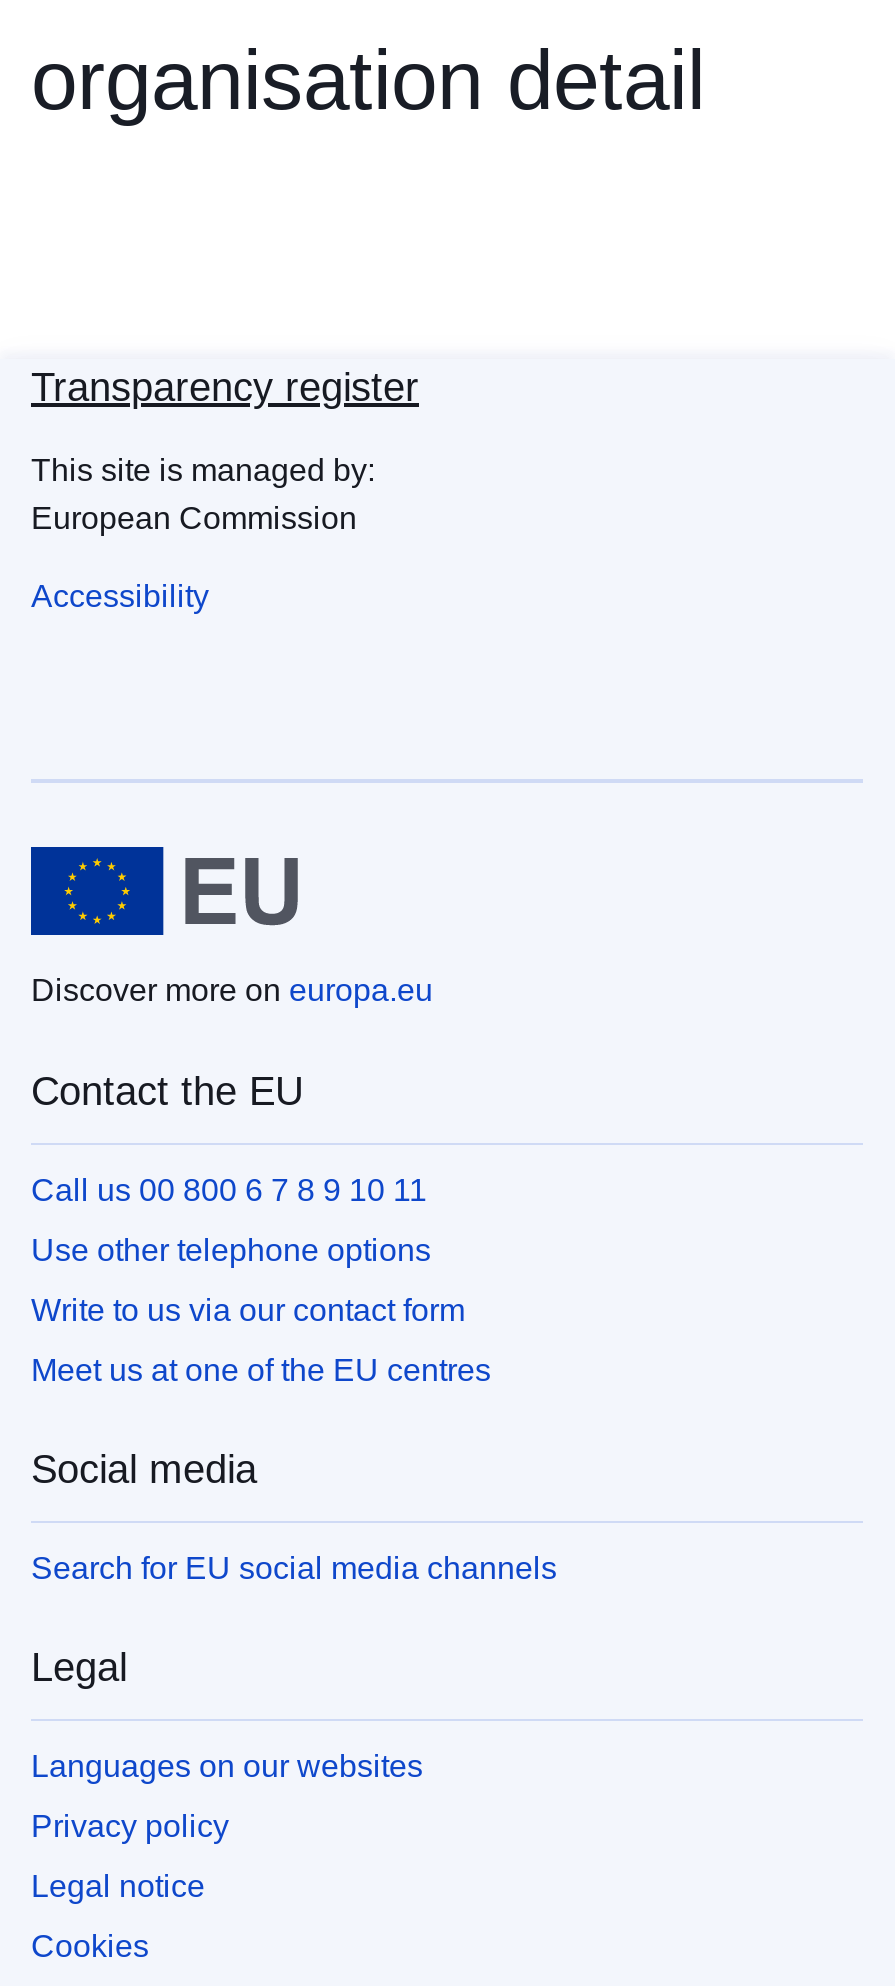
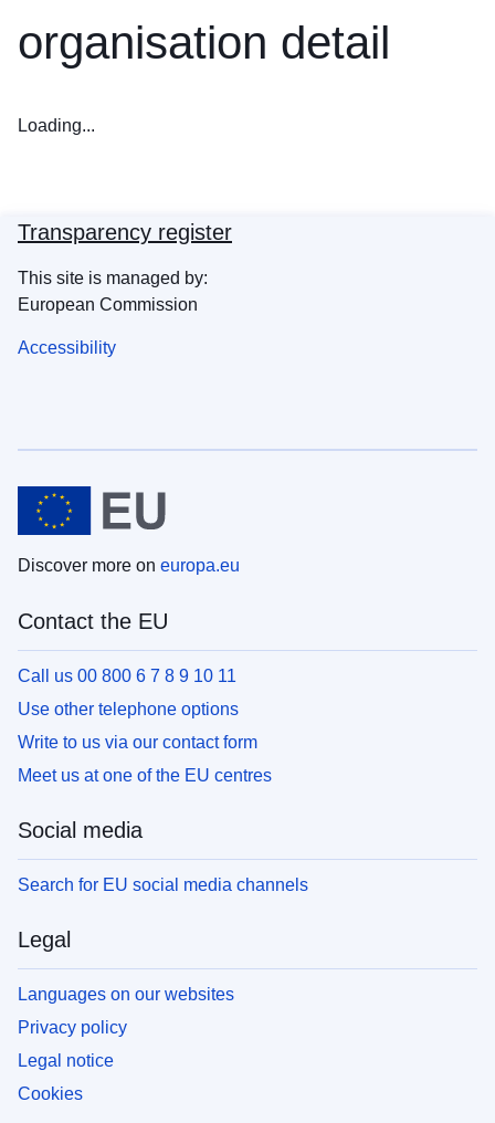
+ Loading...
